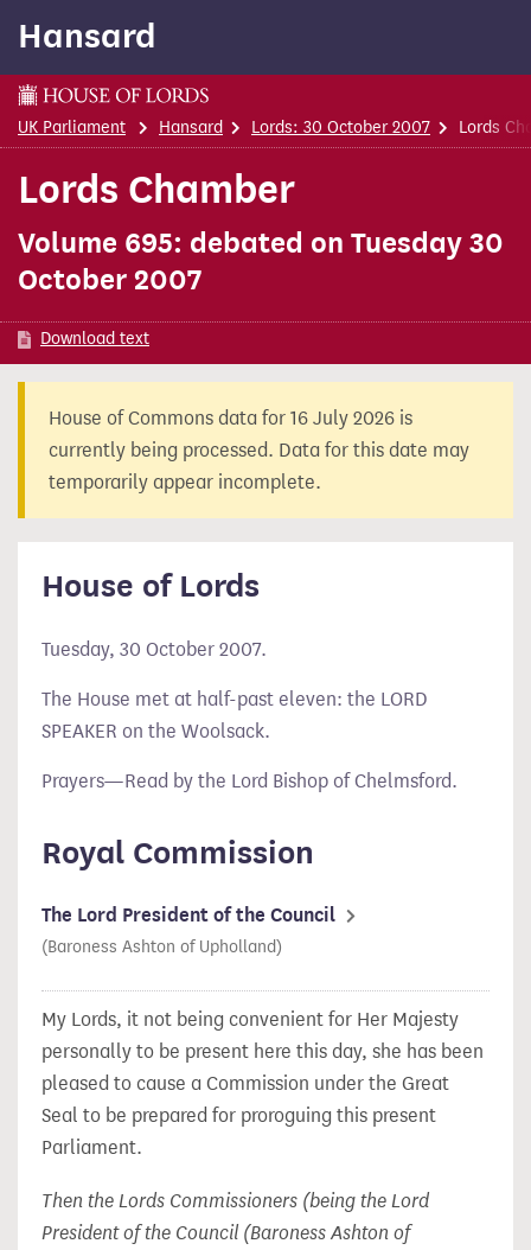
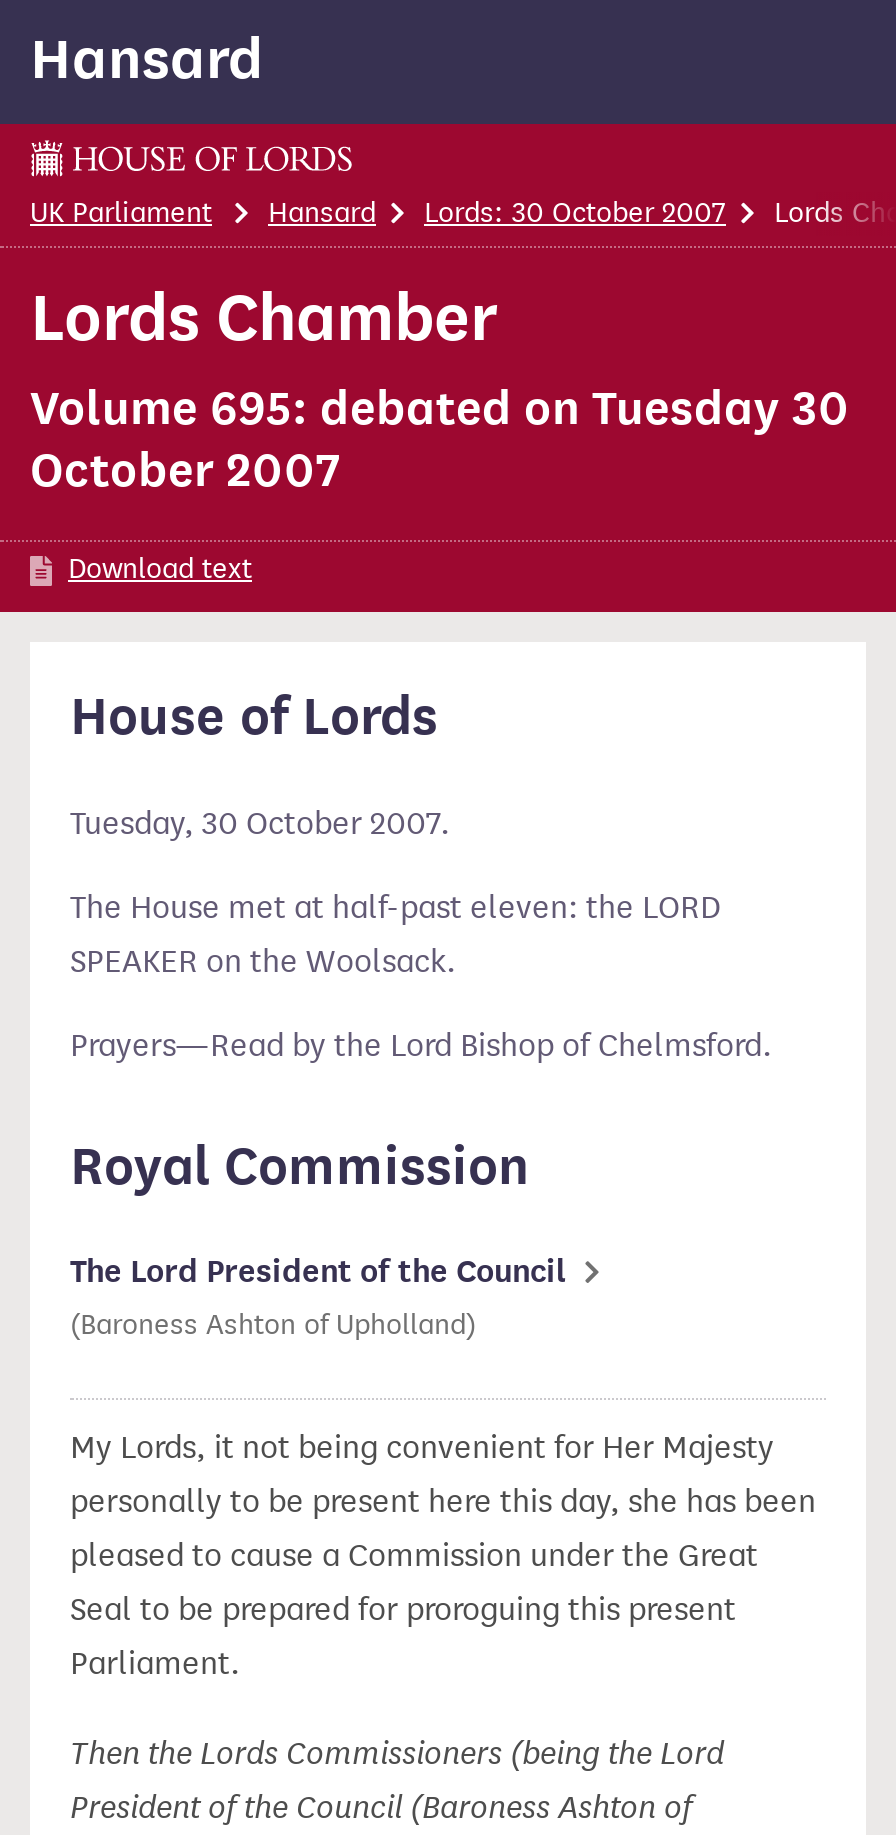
- [image]
- House of Commons data for 16 July 2026 is
- currently being processed. Data for this date may
- temporarily appear incomplete.
